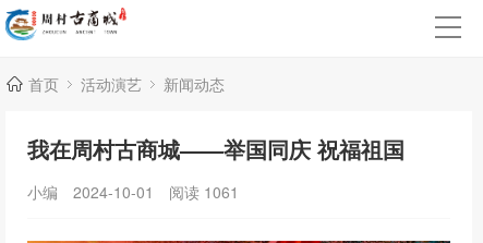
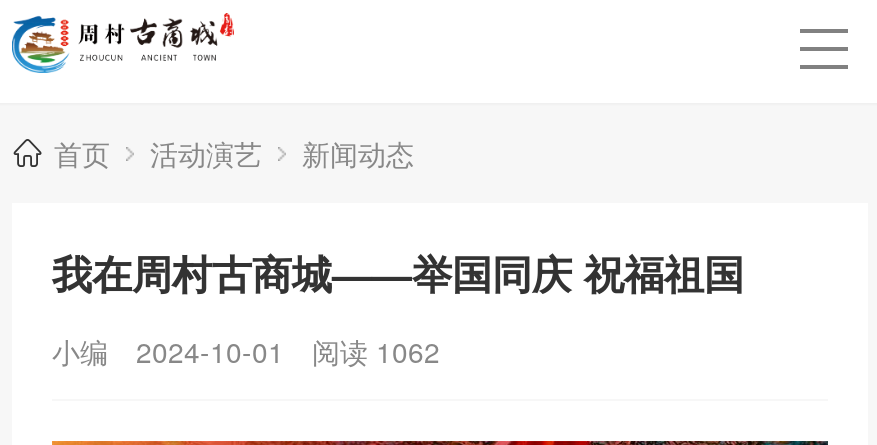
- 小编 2024-10-01 阅读1061
+ 小编 2024-10-01 阅读1062
